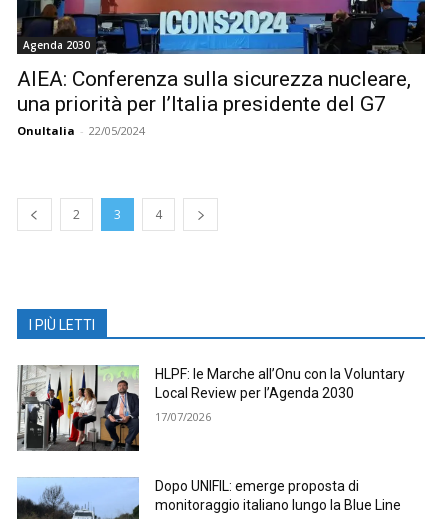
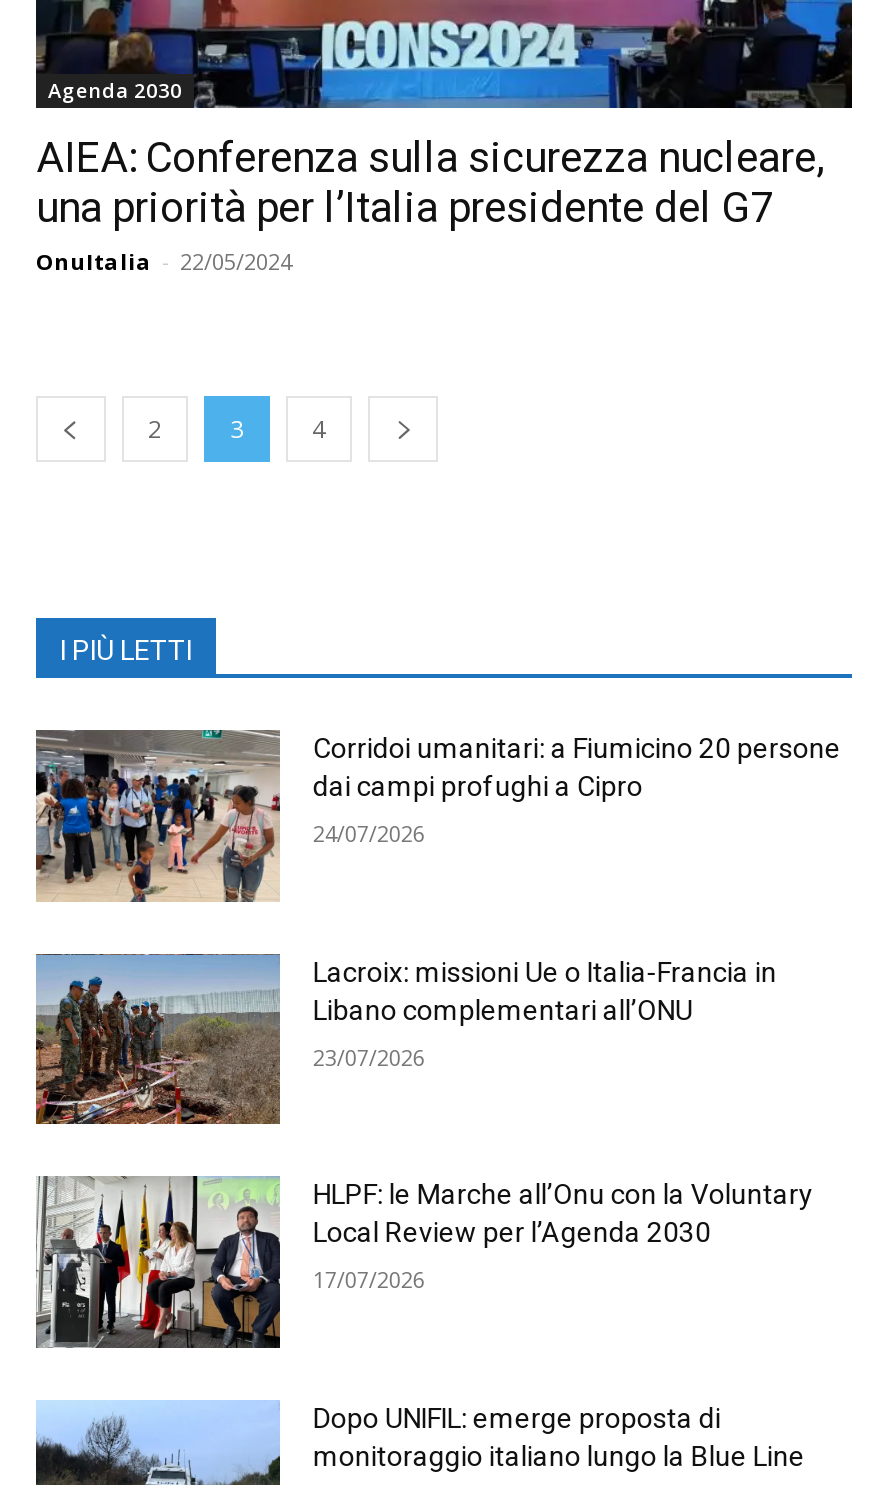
+ [image]
+ Lacroix: missioni Ue o Italia-Francia in
+ Libano complementari all’ONU
+ 23/07/2026

+ [image]
+ Corridoi umanitari: a Fiumicino 20 persone
+ dai campi profughi a Cipro
+ 24/07/2026
